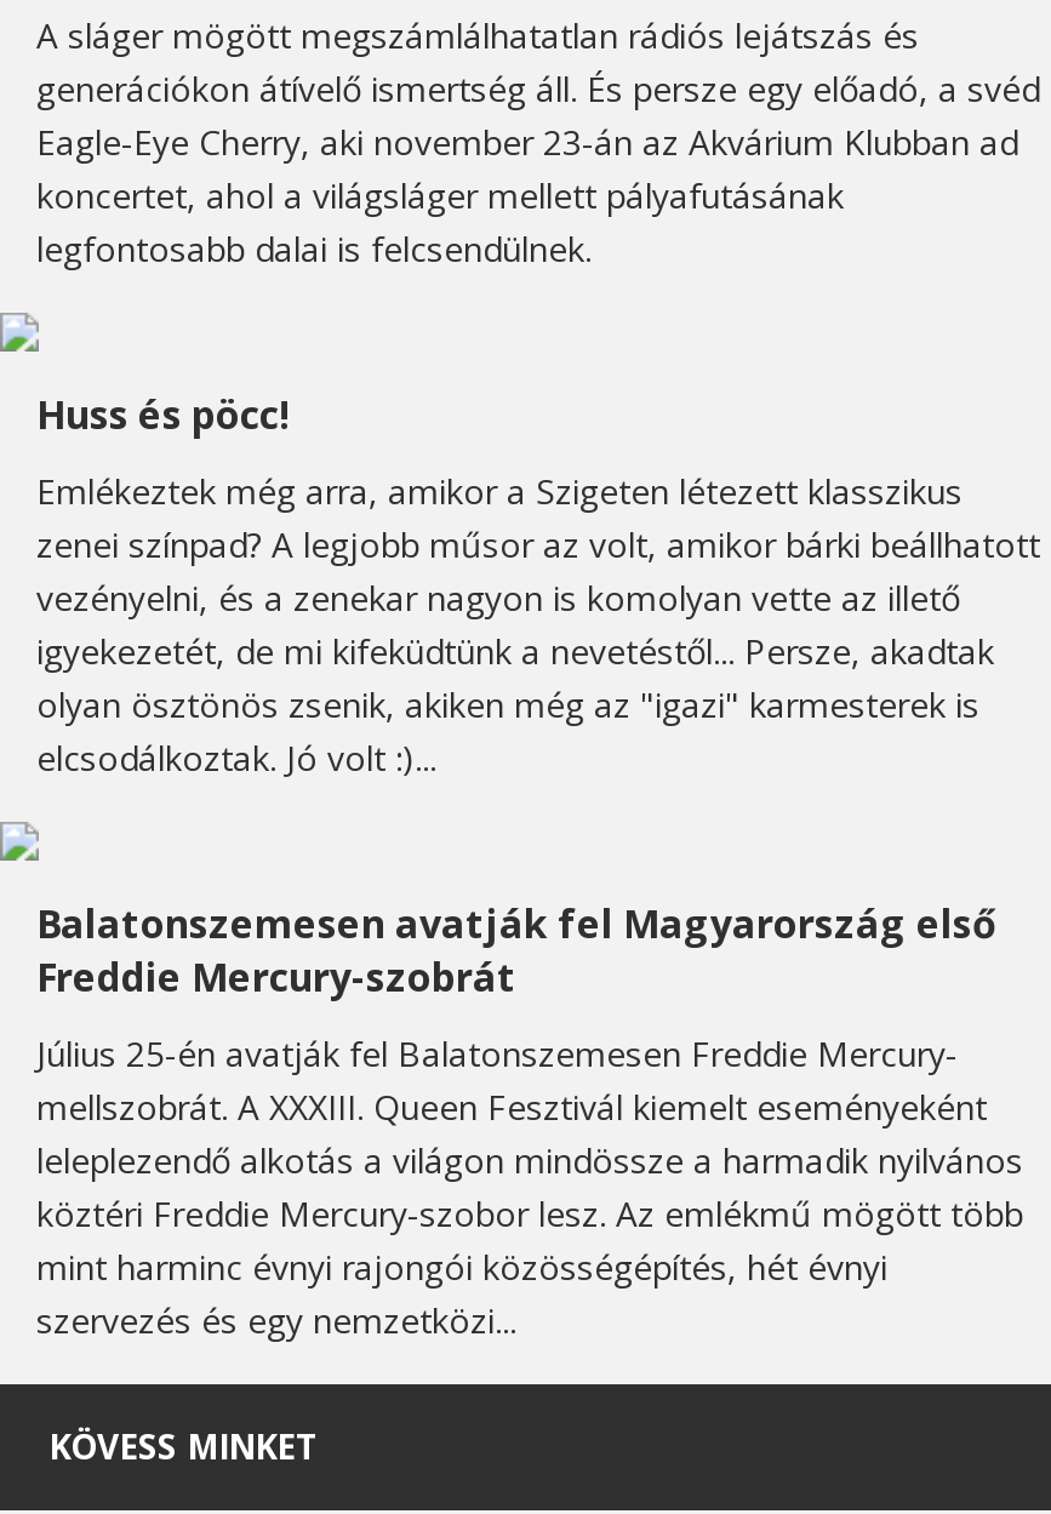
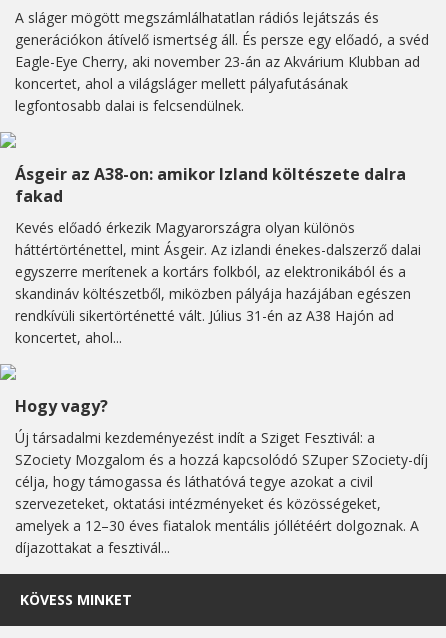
- Huss és pöcc!
+ Ásgeir az A38-on: amikor Izland költészete dalra
+ fakad

- Emlékeztek még arra, amikor a Szigeten létezett klasszikus
- zenei színpad? A legjobb műsor az volt, amikor bárki beállhatott
- vezényelni, és a zenekar nagyon is komolyan vette az illető
- igyekezetét, de mi kifeküdtünk a nevetéstől... Persze, akadtak
- olyan ösztönös zsenik, akiken még az "igazi" karmesterek is
- elcsodálkoztak. Jó volt :)...
+ Kevés előadó érkezik Magyarországra olyan különös
+ háttértörténettel, mint Ásgeir. Az izlandi énekes-dalszerző dalai
+ egyszerre merítenek a kortárs folkból, az elektronikából és a
+ skandináv költészetből, miközben pályája hazájában egészen
+ rendkívüli sikertörténetté vált. Július 31-én az A38 Hajón ad
+ koncertet, ahol...

- Balatonszemesen avatják fel Magyarország első
- Freddie Mercury-szobrát
+ Hogy vagy?

- Július 25-én avatják fel Balatonszemesen Freddie Mercury-
- mellszobrát. A XXXIII. Queen Fesztivál kiemelt eseményeként
- leleplezendő alkotás a világon mindössze a harmadik nyilvános
- köztéri Freddie Mercury-szobor lesz. Az emlékmű mögött több
- mint harminc évnyi rajongói közösségépítés, hét évnyi
- szervezés és egy nemzetközi...
+ Új társadalmi kezdeményezést indít a Sziget Fesztivál: a
+ SZociety Mozgalom és a hozzá kapcsolódó SZuper SZociety-díj
+ célja, hogy támogassa és láthatóvá tegye azokat a civil
+ szervezeteket, oktatási intézményeket és közösségeket,
+ amelyek a 12–30 éves fiatalok mentális jóllétéért dolgoznak. A
+ díjazottakat a fesztivál...
